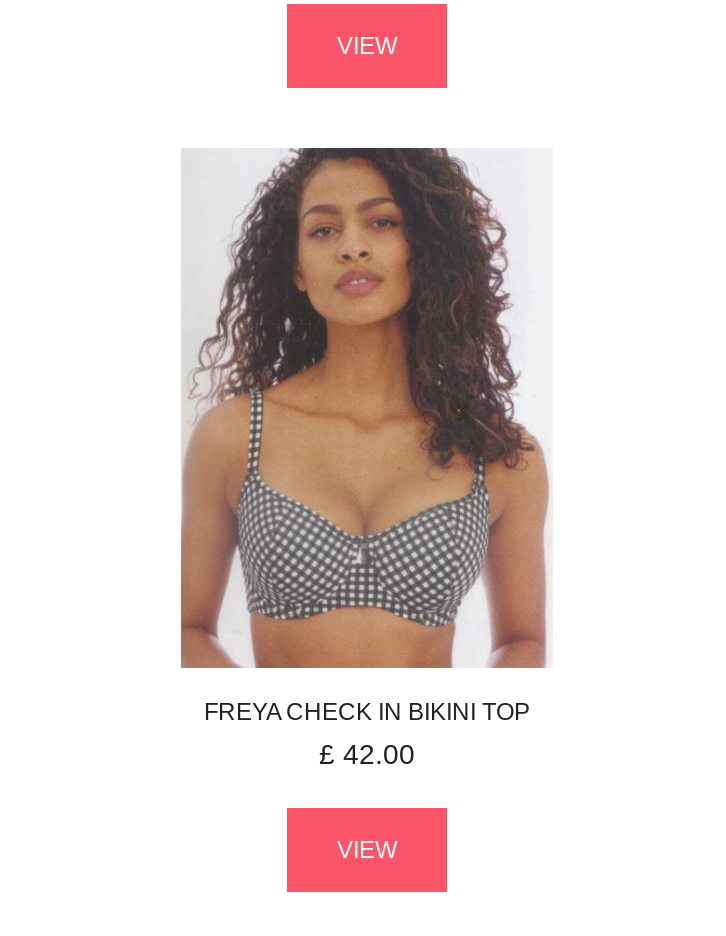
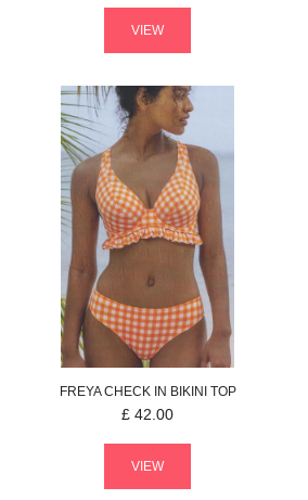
- [image]
+ [image]
